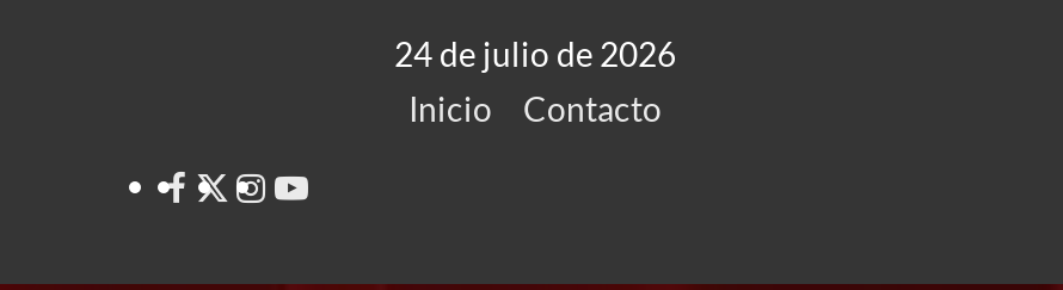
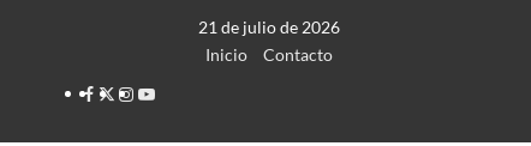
- 24 de julio de 2026
+ 21 de julio de 2026
